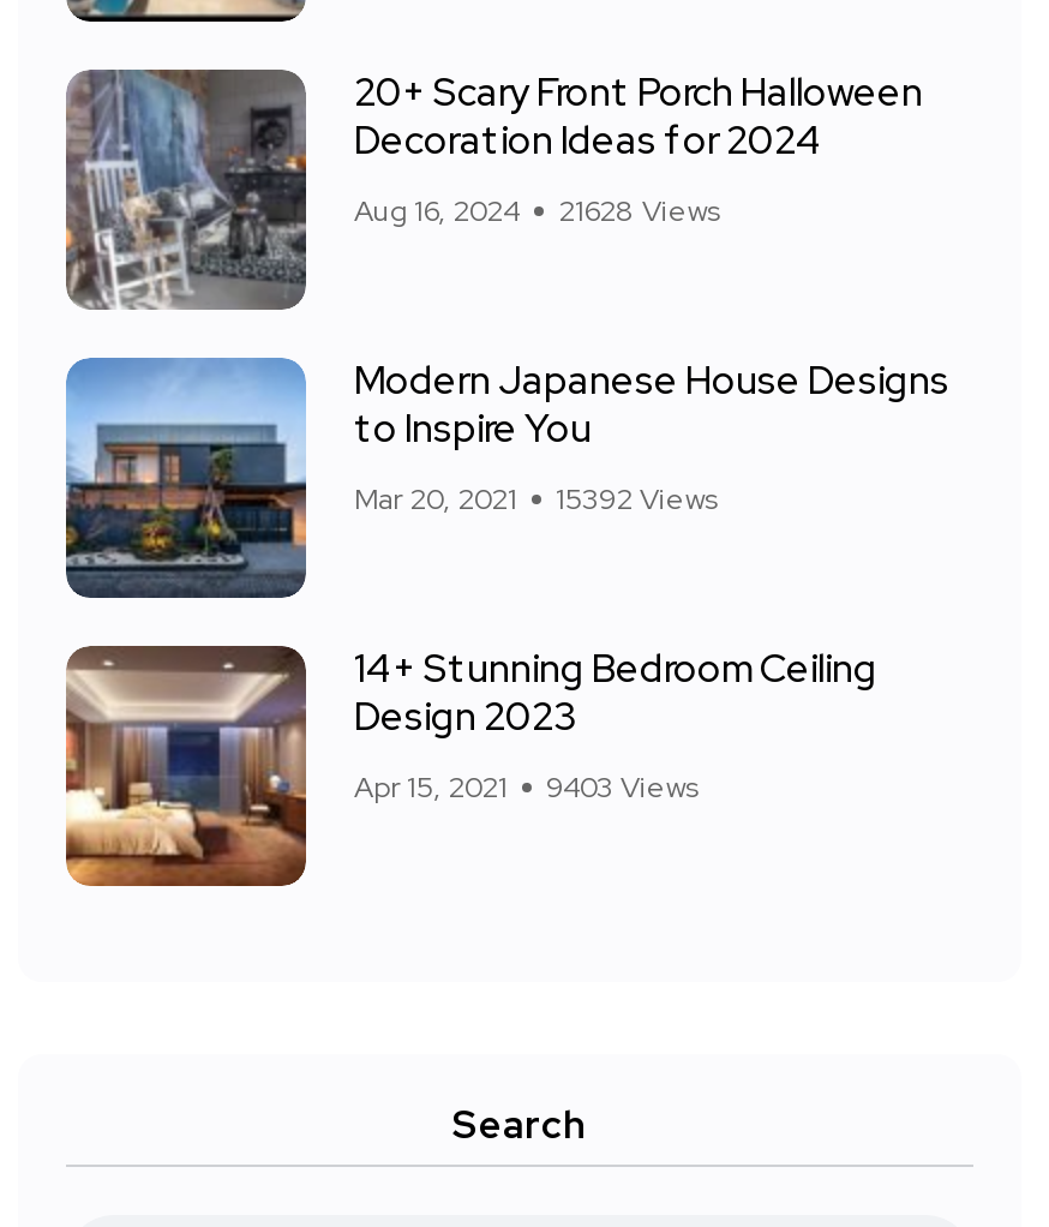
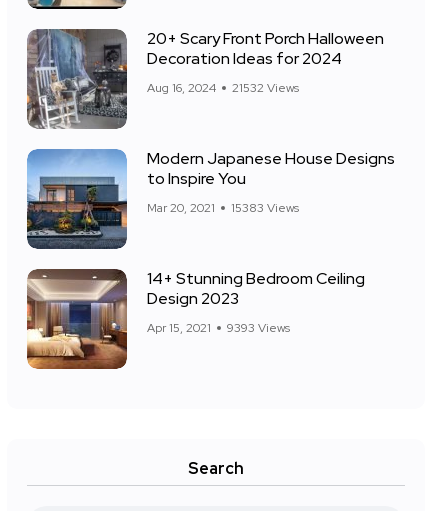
- Aug 16, 2024 21628 Views
+ Aug 16, 2024 21532 Views

- Mar 20, 2021 15392 Views
+ Mar 20, 2021 15383 Views

- Apr 15, 2021 9403 Views
+ Apr 15, 2021 9393 Views
